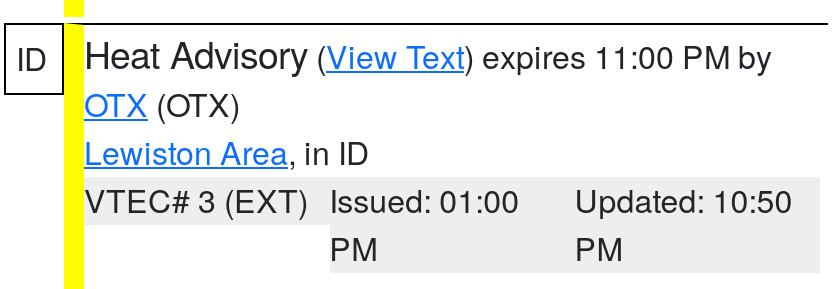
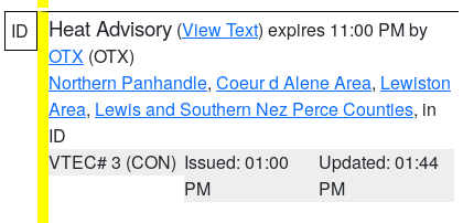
- Lewiston Area, in ID
- VTEC# 3 (EXT) Issued: 01:00
+ Northern Panhandle, Coeur d Alene Area, Lewiston
+ Area, Lewis and Southern Nez Perce Counties, in
+ ID
+ VTEC# 3 (CON) Issued: 01:00

- Updated: 10:50
+ Updated: 01:44
